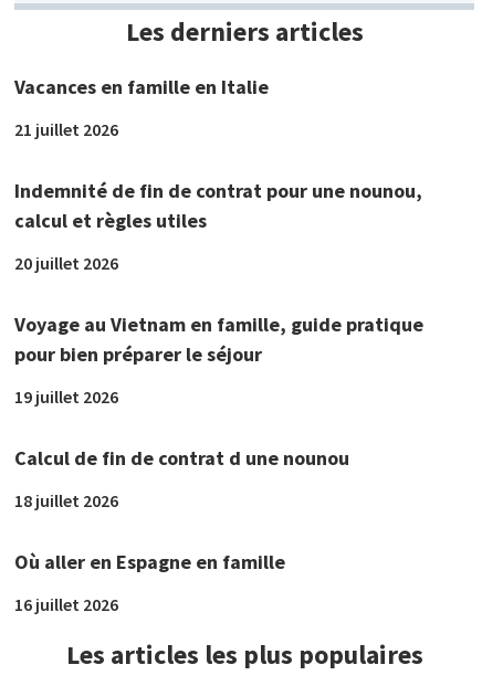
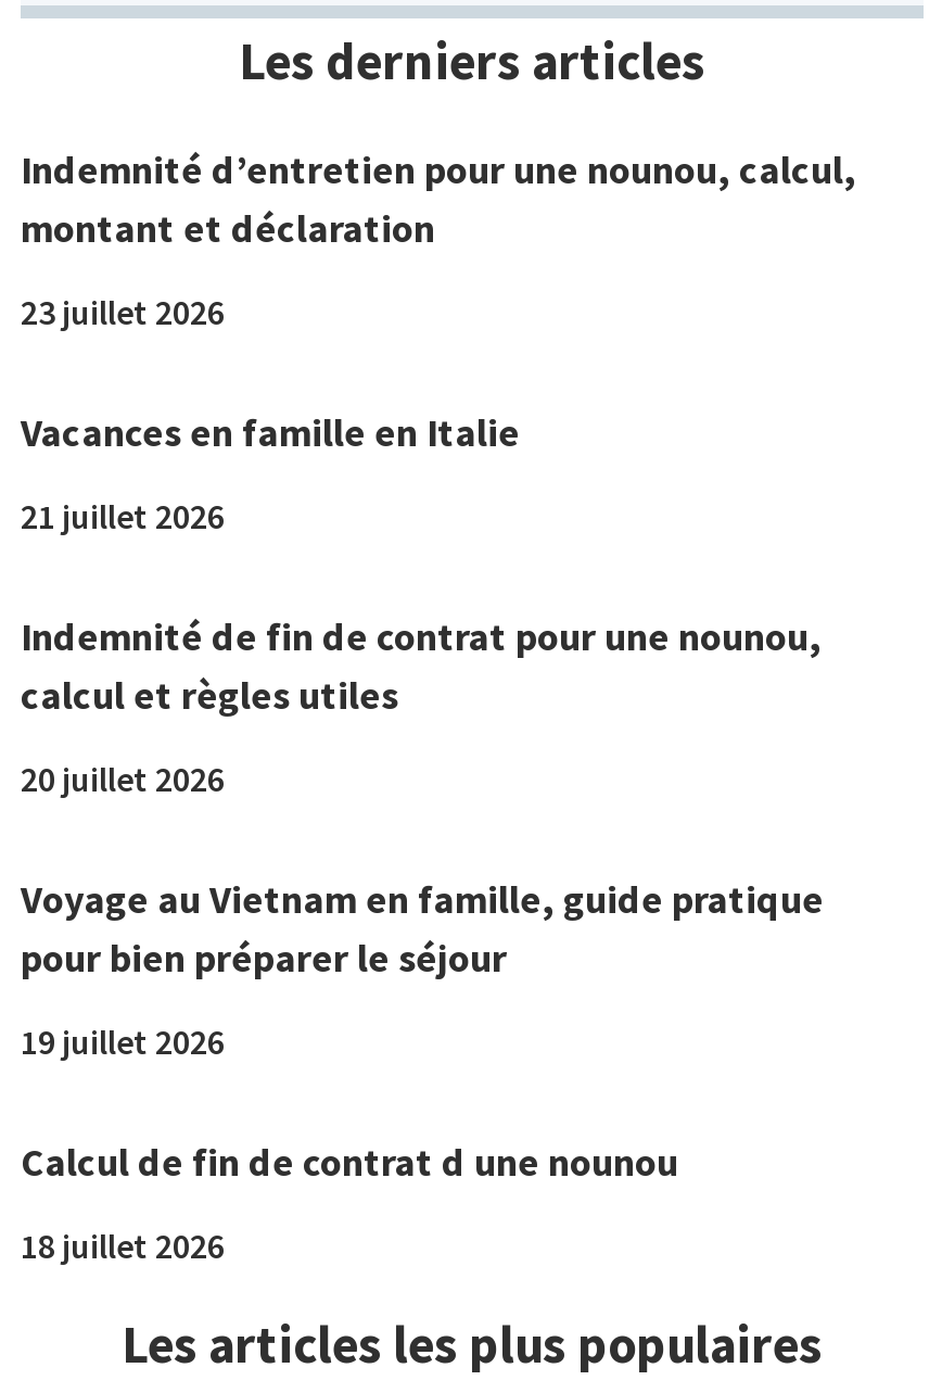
+ Indemnité d’entretien pour une nounou, calcul,
+ montant et déclaration
+ 23 juillet 2026

moved down: Vacances en famille en Italie | 21 juillet 2026 | Indemnité de fin de contrat pour une nounou, | ... | Calcul de fin de contrat d une nounou | 18 juillet 2026

- Où aller en Espagne en famille
- 16 juillet 2026
